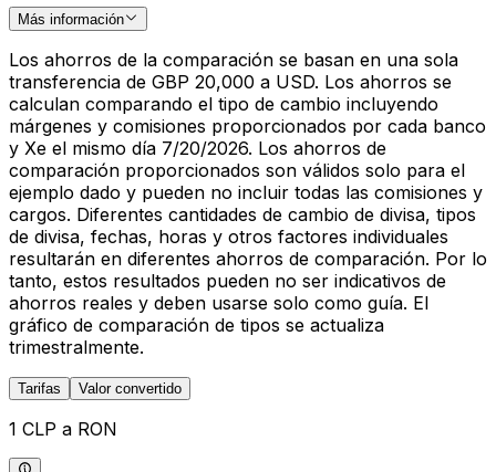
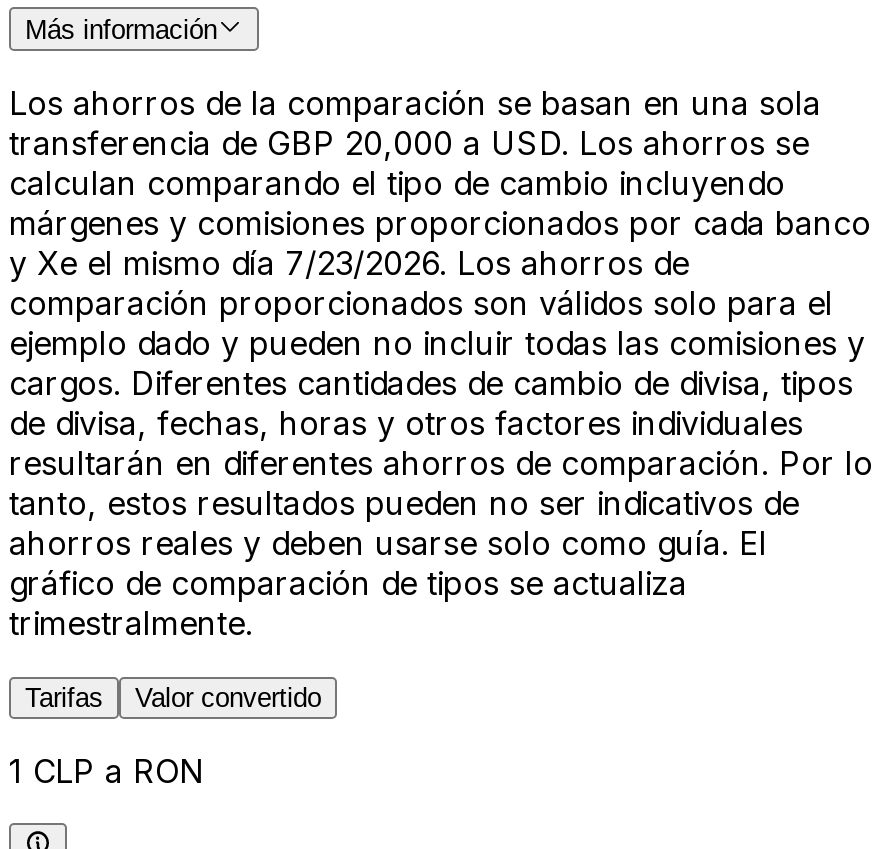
- y Xe el mismo día 7/20/2026. Los ahorros de
+ y Xe el mismo día 7/23/2026. Los ahorros de
